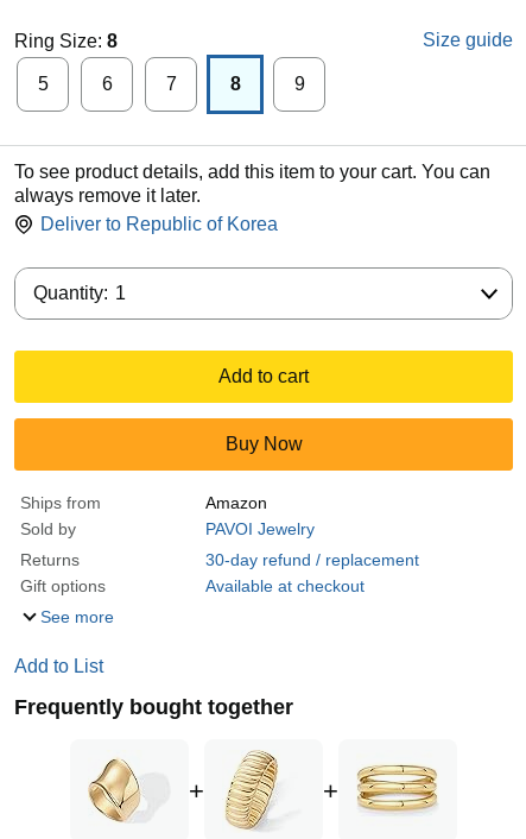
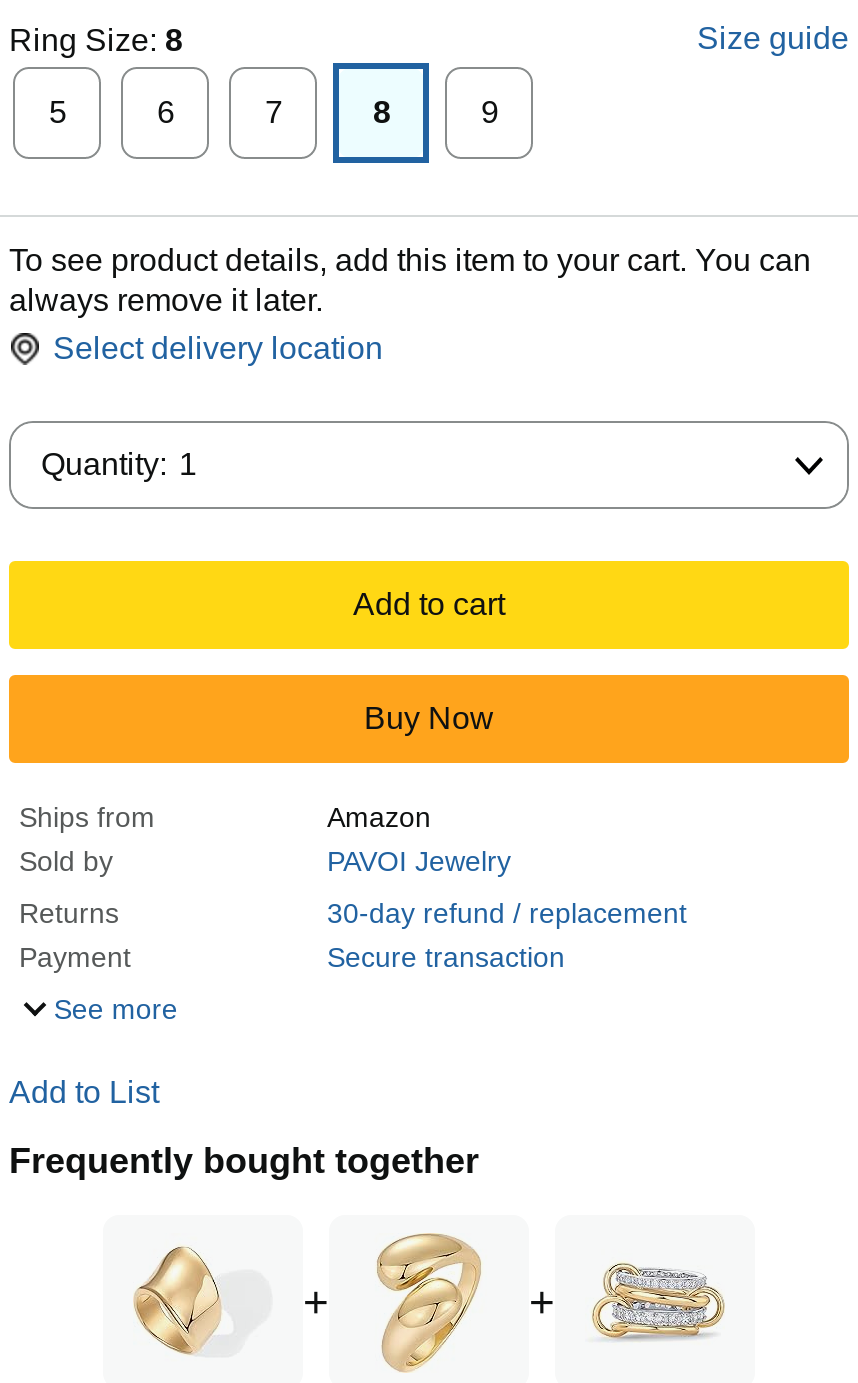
- Deliver to Republic of Korea
+ Select delivery location

- Gift options
- Available at checkout
+ Payment
+ Secure transaction

- [image]
+ [image]

- [image]
+ [image]
